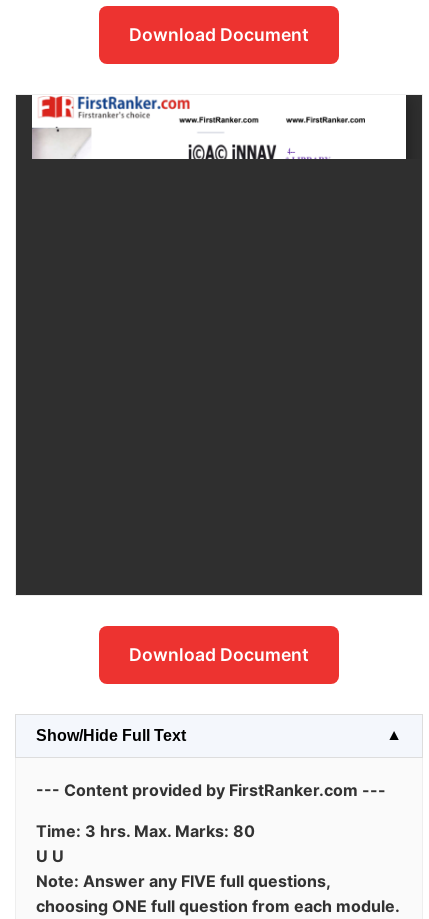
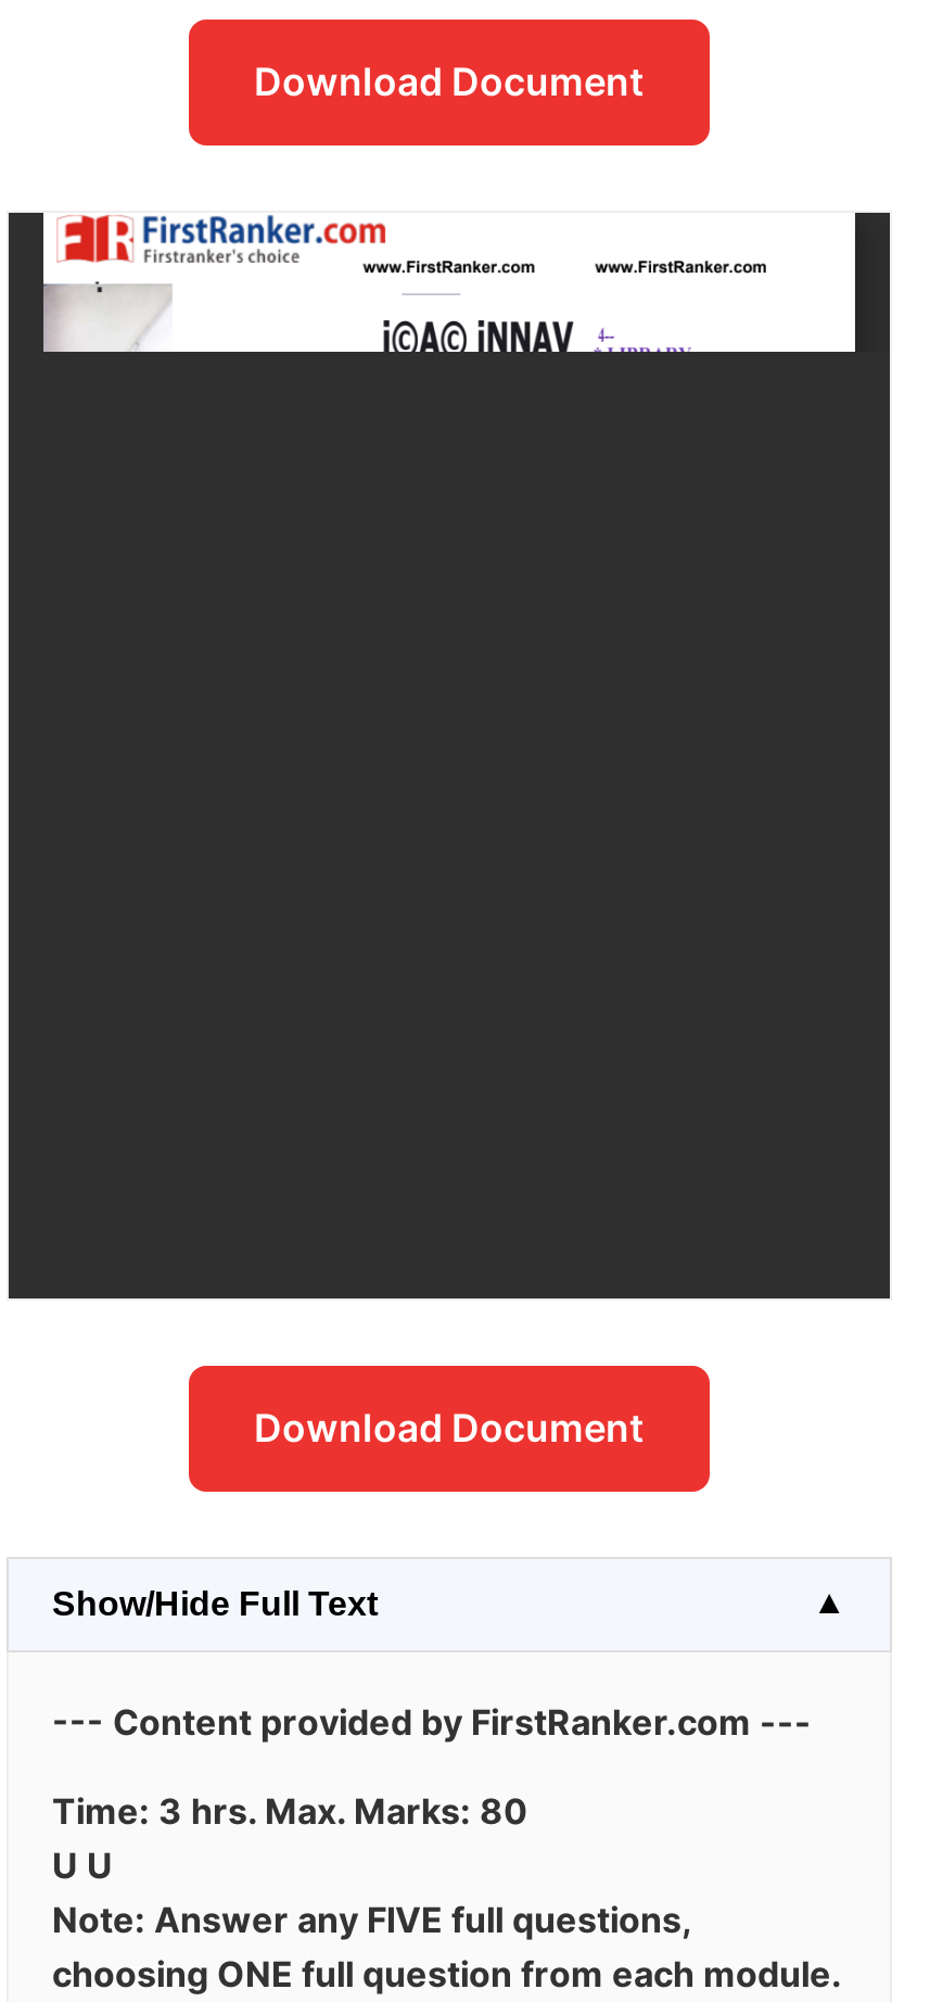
- --- Content provided by‌ FirstRanker.com ---
+ --- Content provided by‍ FirstRanker.com ---
